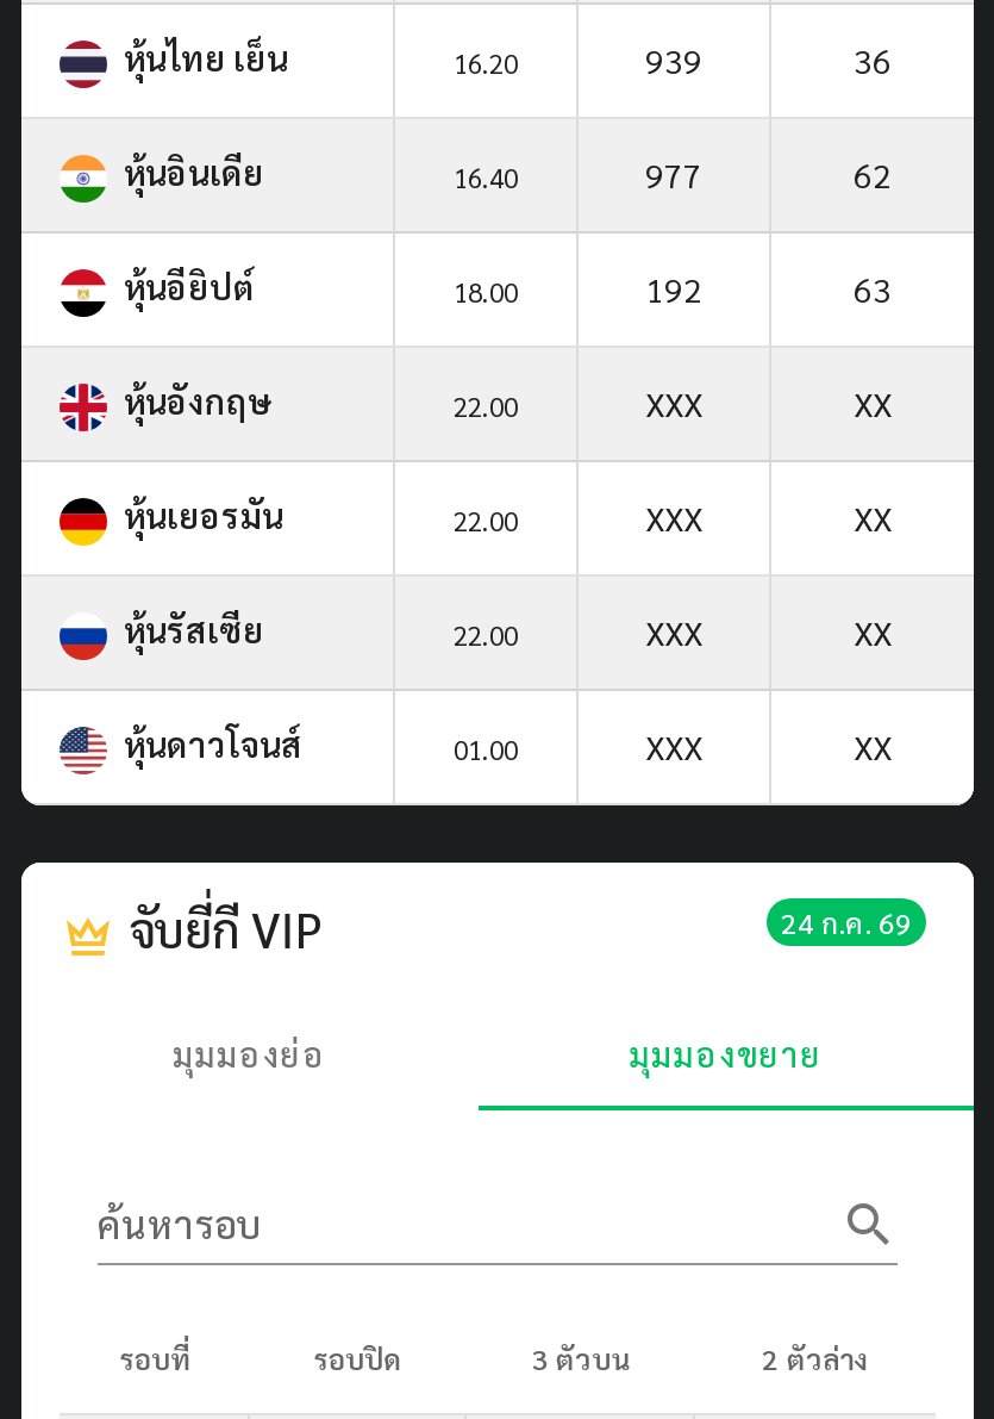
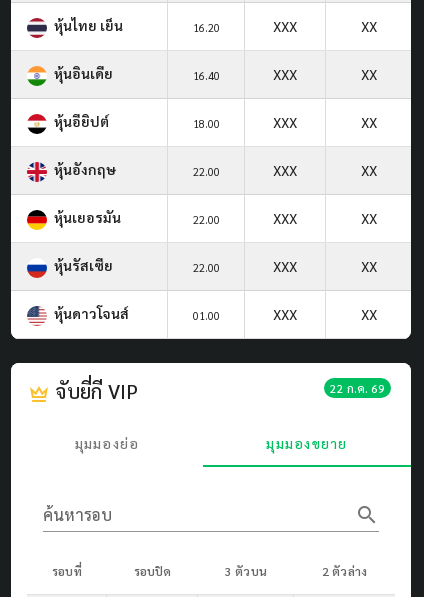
- 939
- 36
+ XXX
+ XX

- 977
- 62
+ XXX
+ XX

- 192
- 63
+ XXX
+ XX

- 24 ก.ค. 69
+ 22 ก.ค. 69
